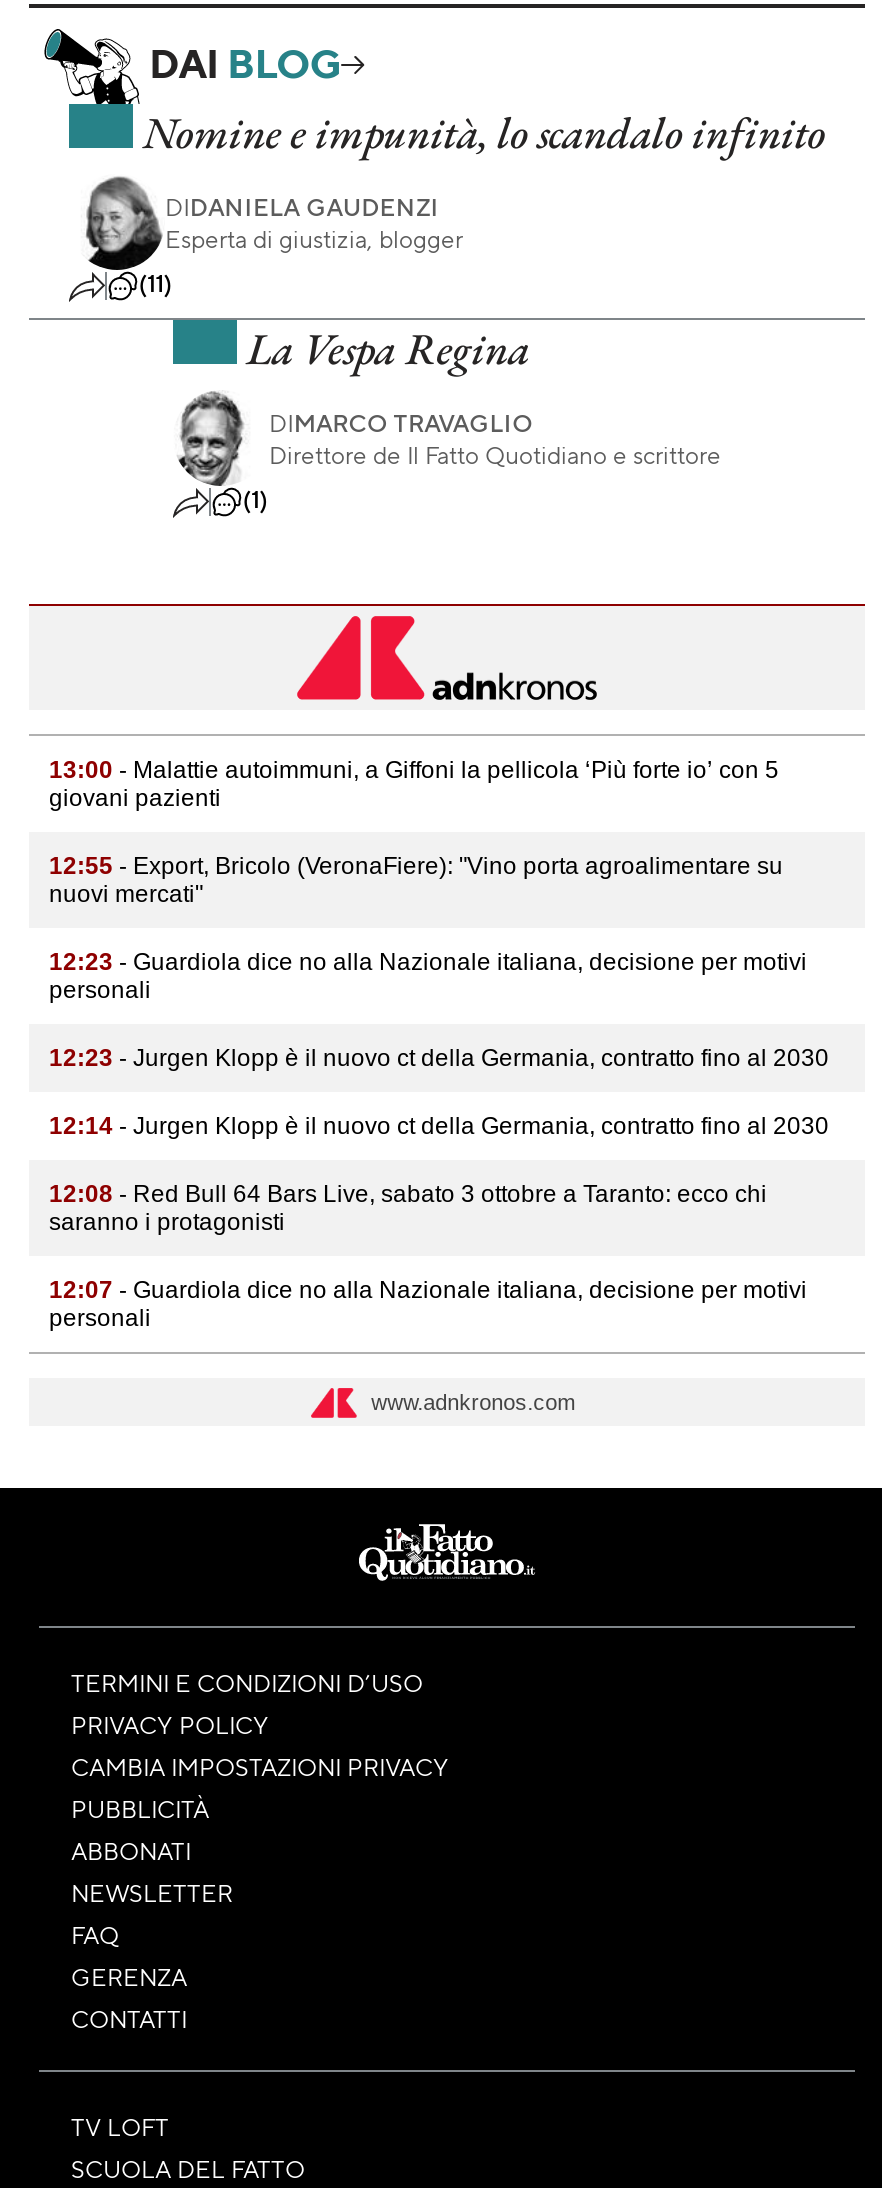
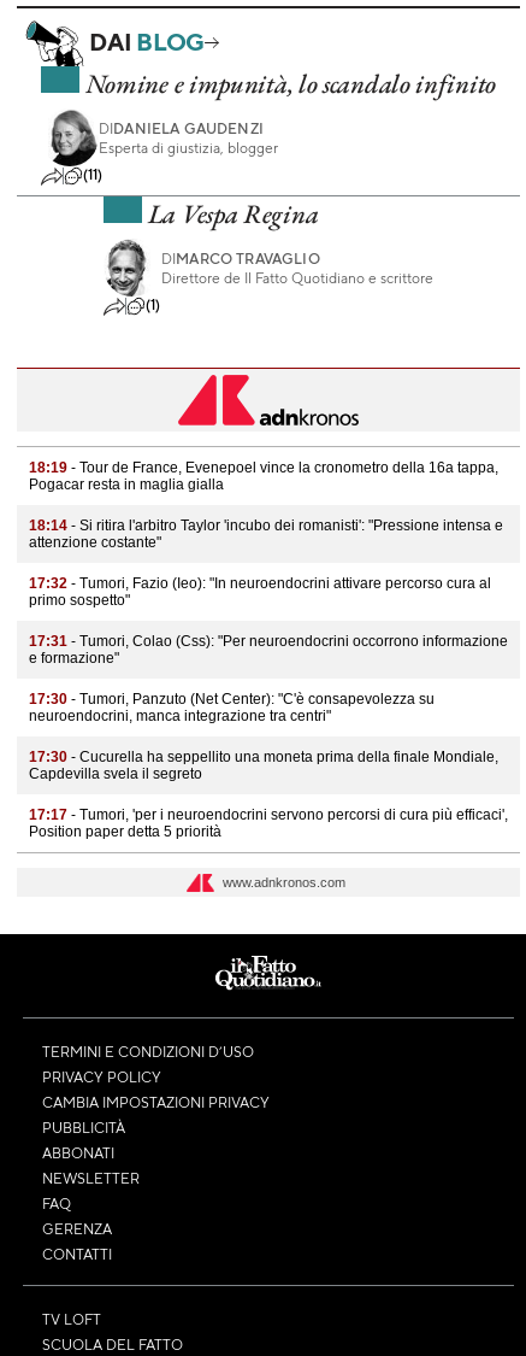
- 13:00 - Malattie autoimmuni, a Giffoni la pellicola ‘Più forte io’ con 5
- giovani pazienti
+ 18:19 - Tour de France, Evenepoel vince la cronometro della 16a tappa,
+ Pogacar resta in maglia gialla

- 12:55 - Export, Bricolo (VeronaFiere): "Vino porta agroalimentare su
- nuovi mercati"
+ 18:14 - Si ritira l'arbitro Taylor 'incubo dei romanisti': "Pressione intensa e
+ attenzione costante"

- 12:23 - Guardiola dice no alla Nazionale italiana, decisione per motivi
- personali
+ 17:32 - Tumori, Fazio (Ieo): "In neuroendocrini attivare percorso cura al
+ primo sospetto"

- 12:23 - Jurgen Klopp è il nuovo ct della Germania, contratto fino al 2030
+ 17:31 - Tumori, Colao (Css): "Per neuroendocrini occorrono informazione
+ e formazione"

- 12:14 - Jurgen Klopp è il nuovo ct della Germania, contratto fino al 2030
+ 17:30 - Tumori, Panzuto (Net Center): "C'è consapevolezza su
+ neuroendocrini, manca integrazione tra centri"

- 12:08 - Red Bull 64 Bars Live, sabato 3 ottobre a Taranto: ecco chi
- saranno i protagonisti
+ 17:30 - Cucurella ha seppellito una moneta prima della finale Mondiale,
+ Capdevilla svela il segreto

- 12:07 - Guardiola dice no alla Nazionale italiana, decisione per motivi
- personali
+ 17:17 - Tumori, 'per i neuroendocrini servono percorsi di cura più efficaci',
+ Position paper detta 5 priorità
